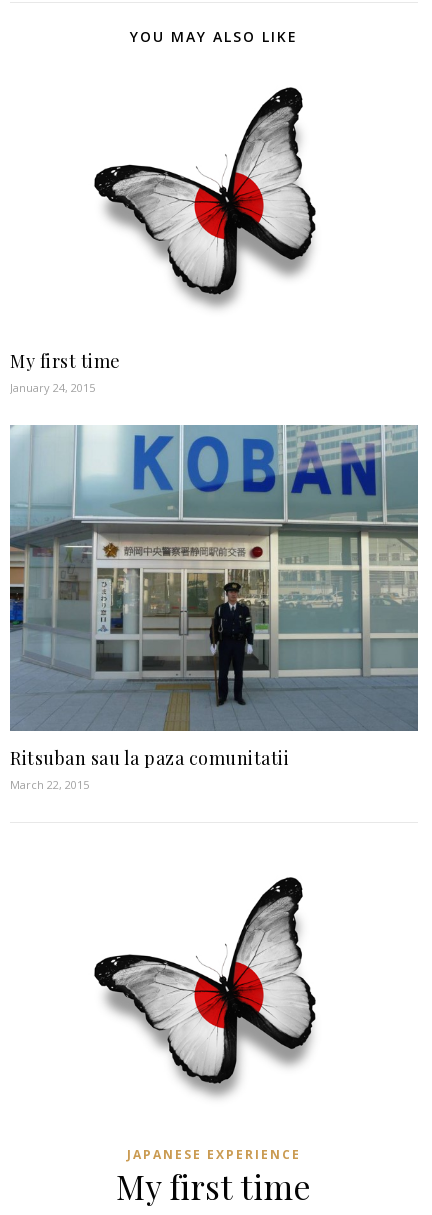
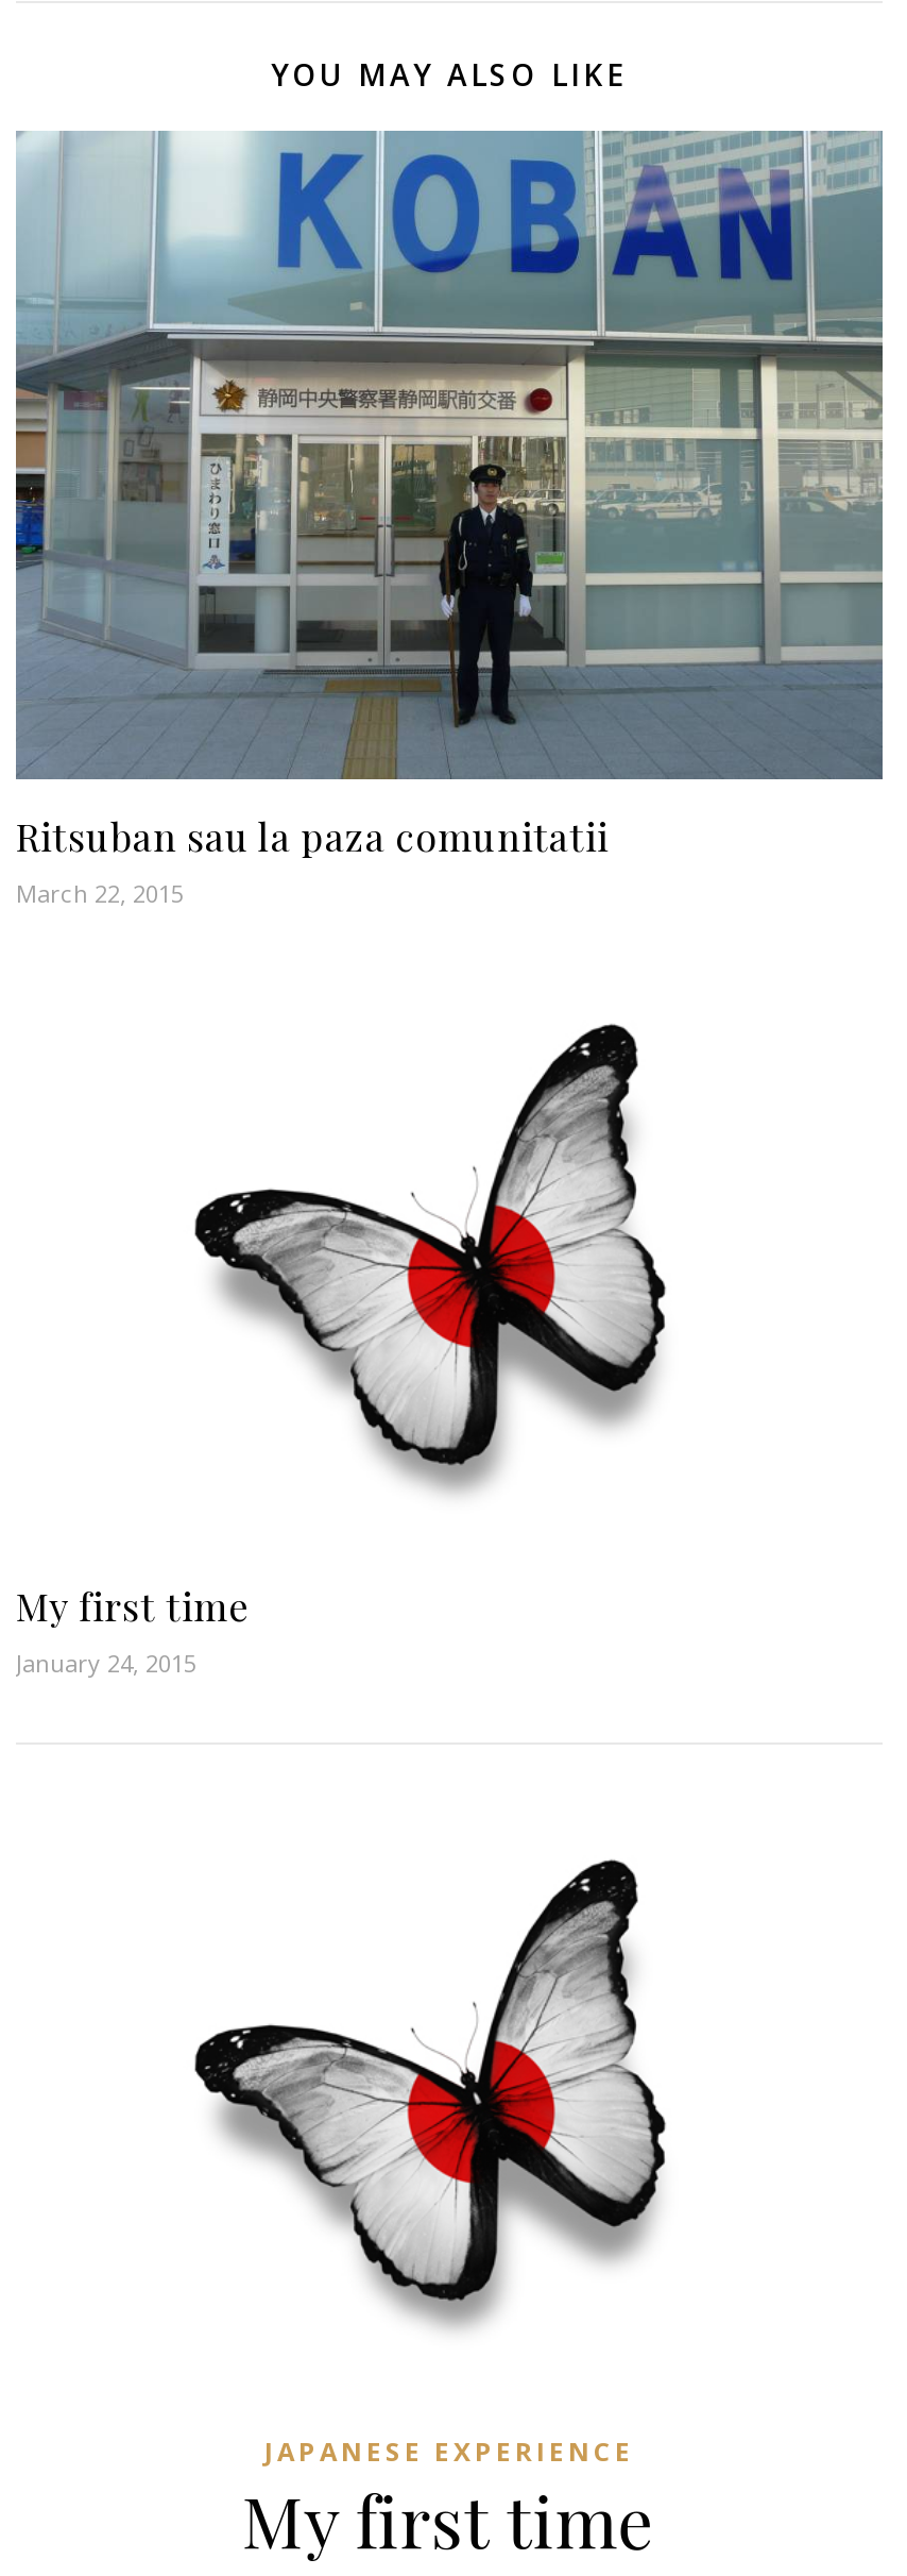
moved down: [image] | My first time | January 24, 2015

moved up: [image] | Ritsuban sau la paza comunitatii | March 22, 2015
